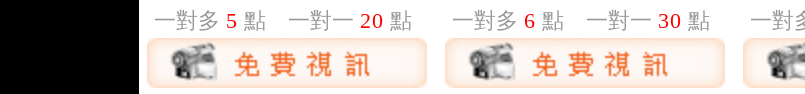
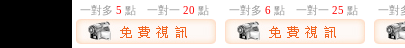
- 一對一30點
+ 一對一25點
